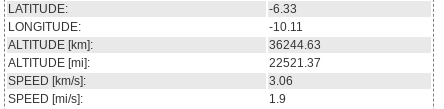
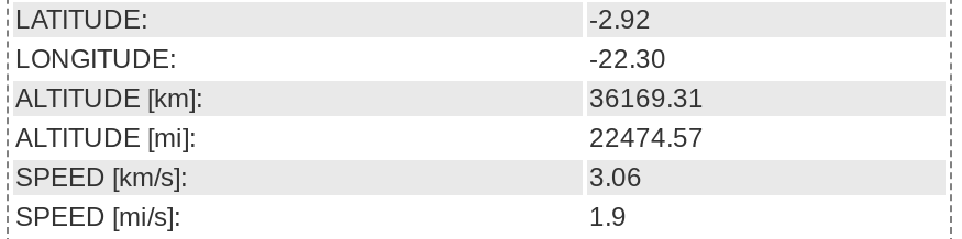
- -6.33
+ -2.92

- -10.11
+ -22.30

- 36244.63
+ 36169.31

- 22521.37
+ 22474.57
